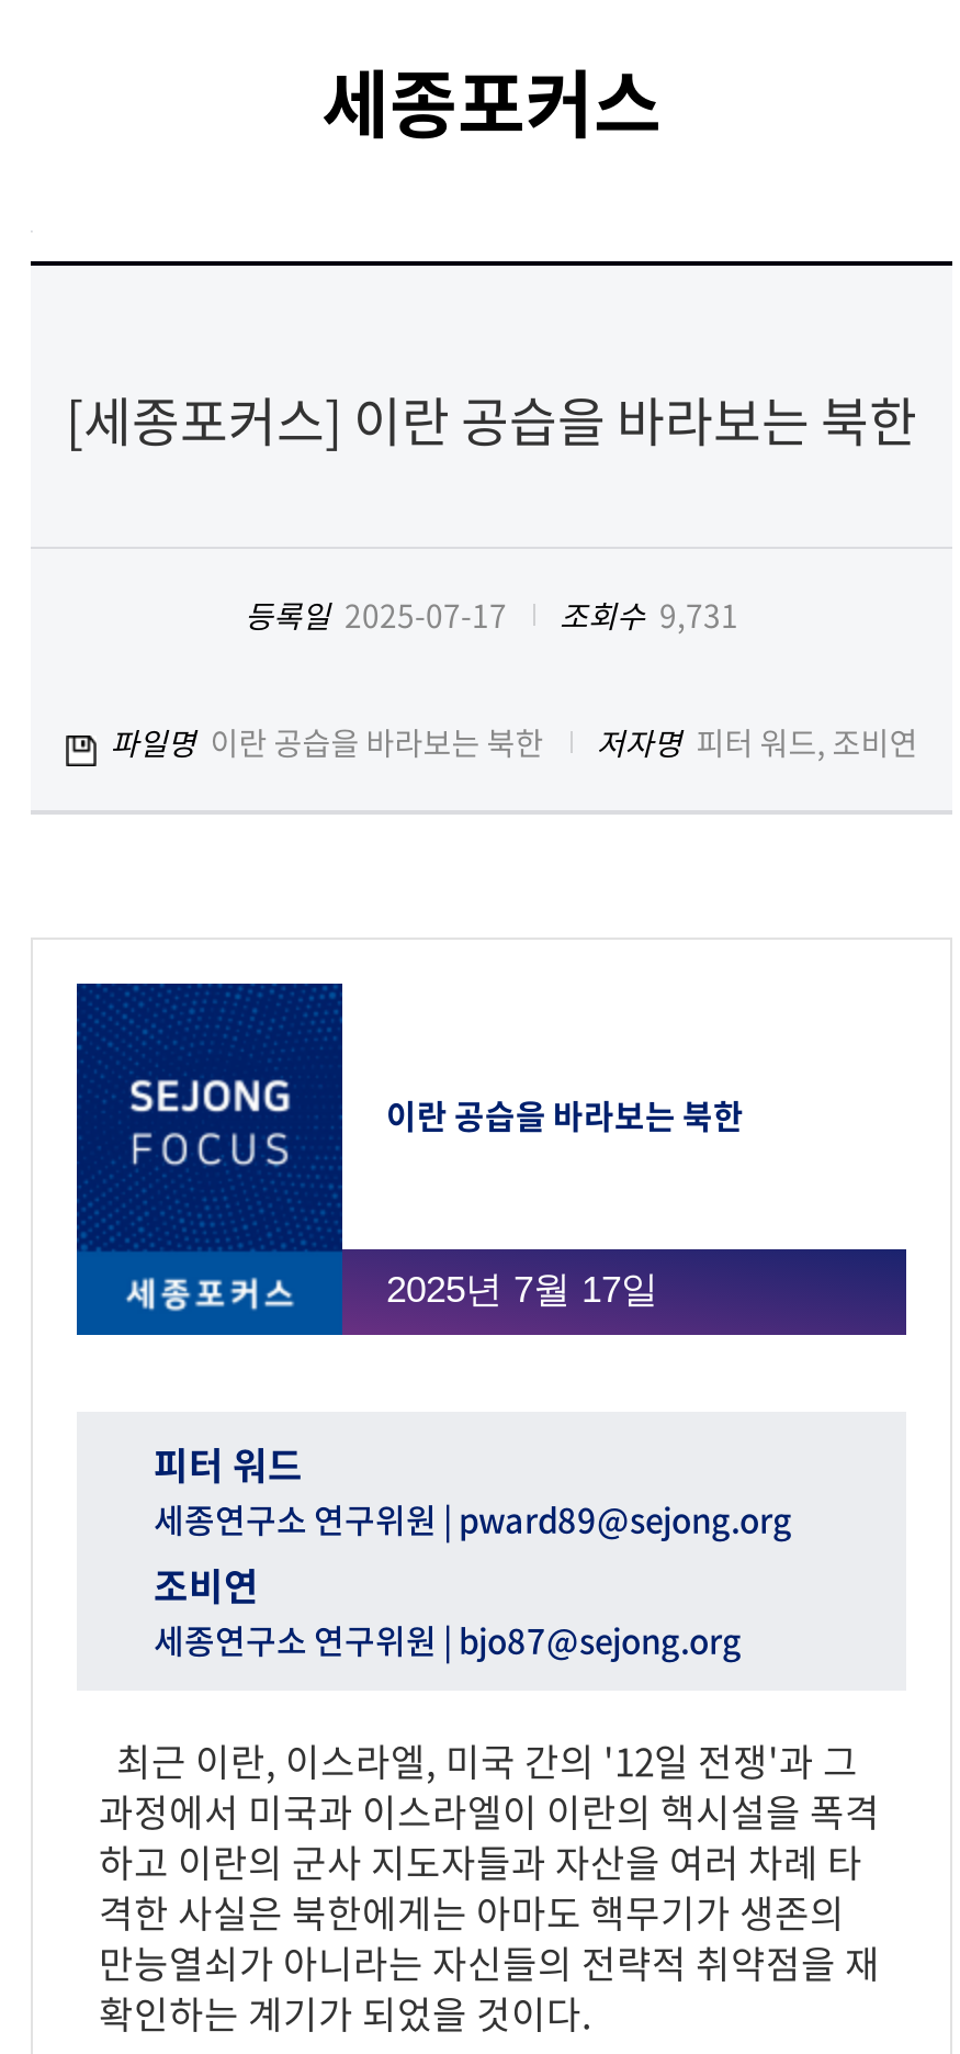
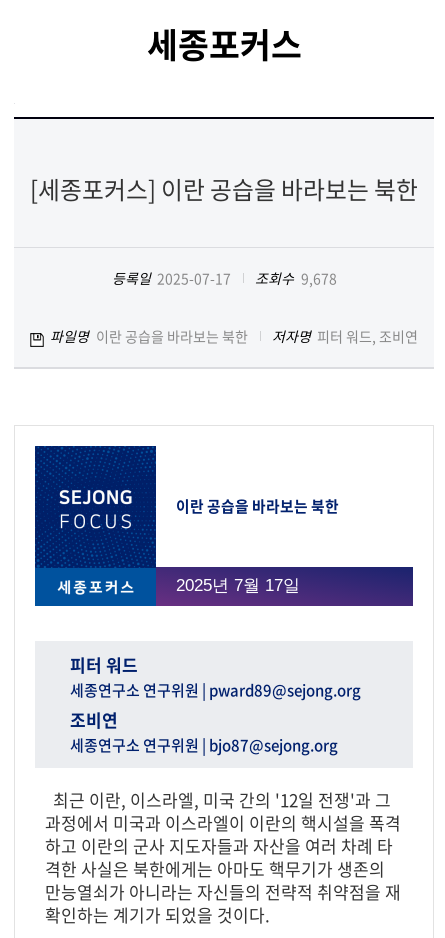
- 등록일 2025-07-17 조회수 9,731
+ 등록일 2025-07-17 조회수 9,678
